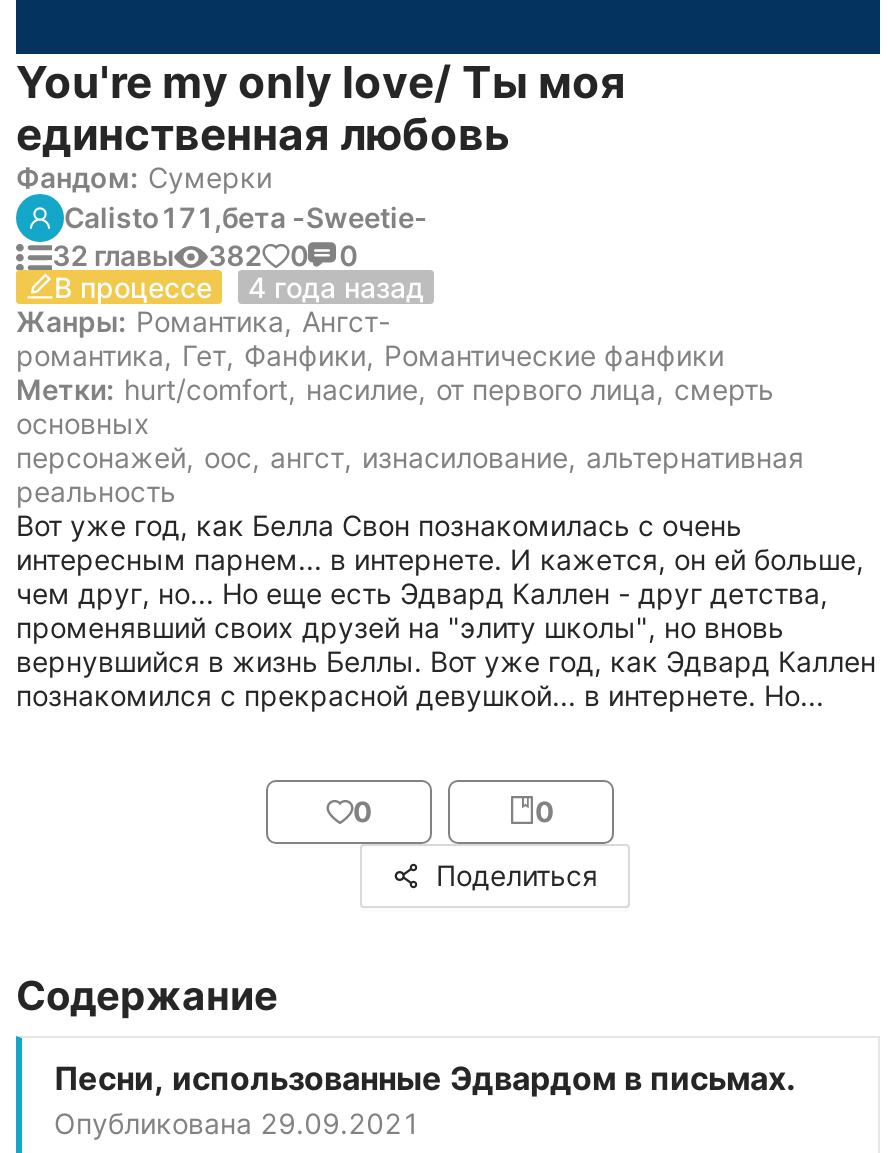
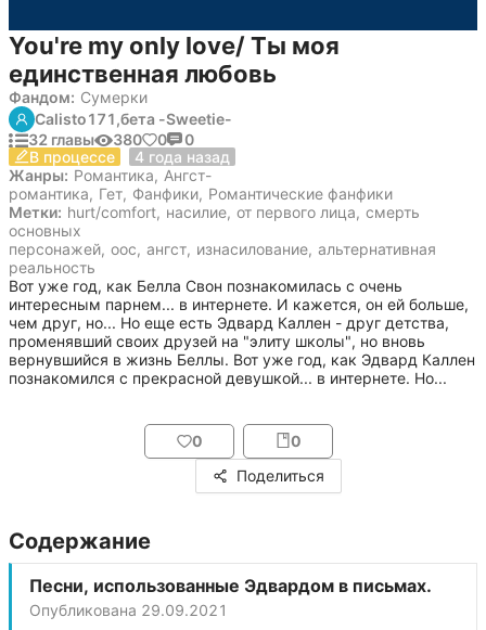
- 382
+ 380
